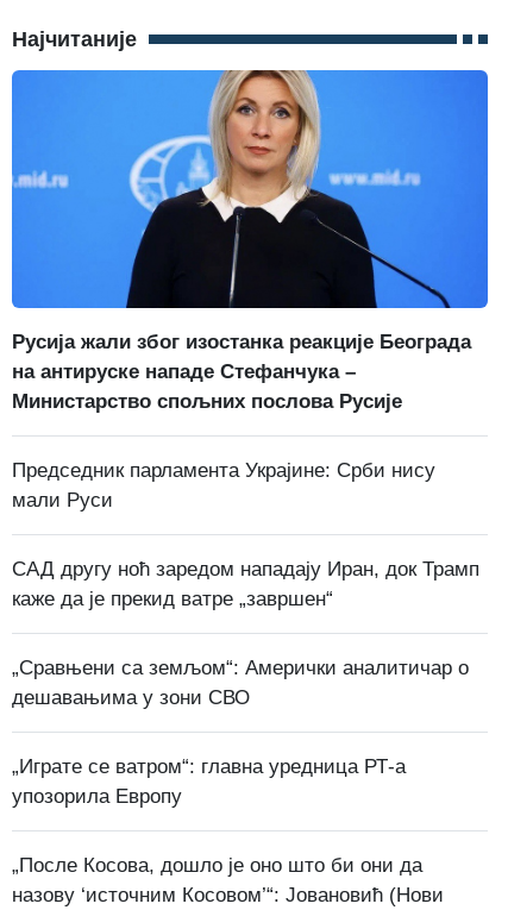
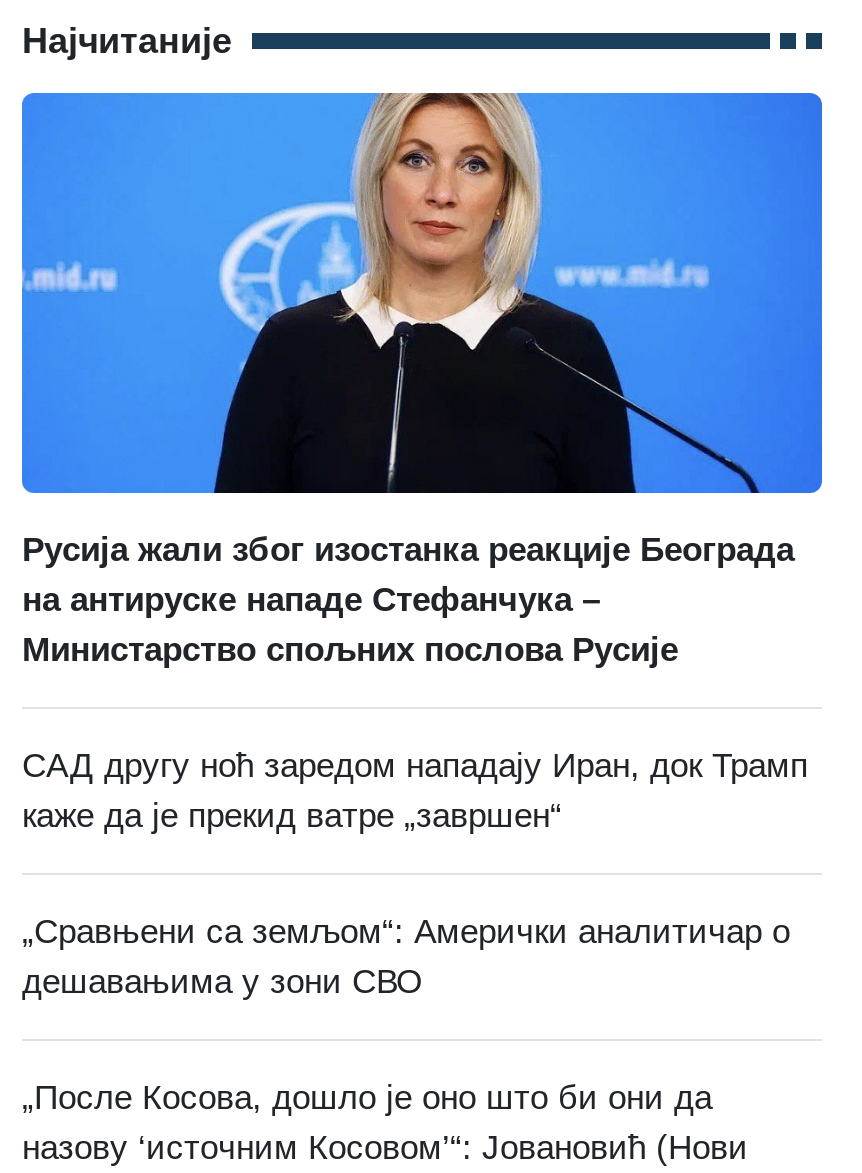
- Председник парламента Украјине: Срби нису
- мали Руси

- „Играте се ватром“: главна уредница РТ-а
- упозорила Европу
